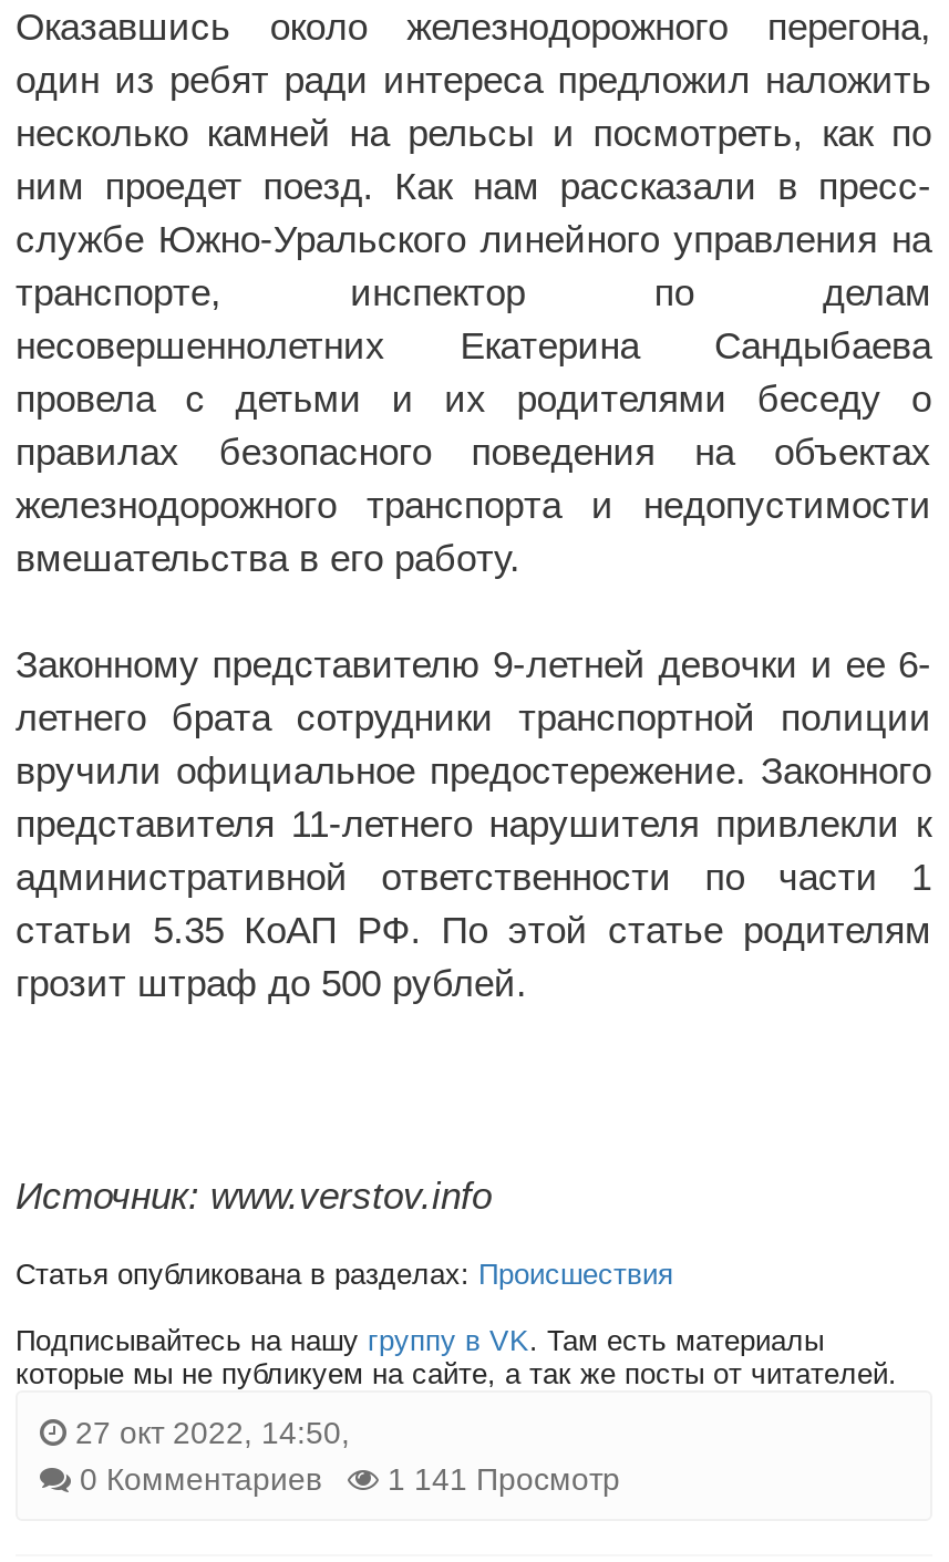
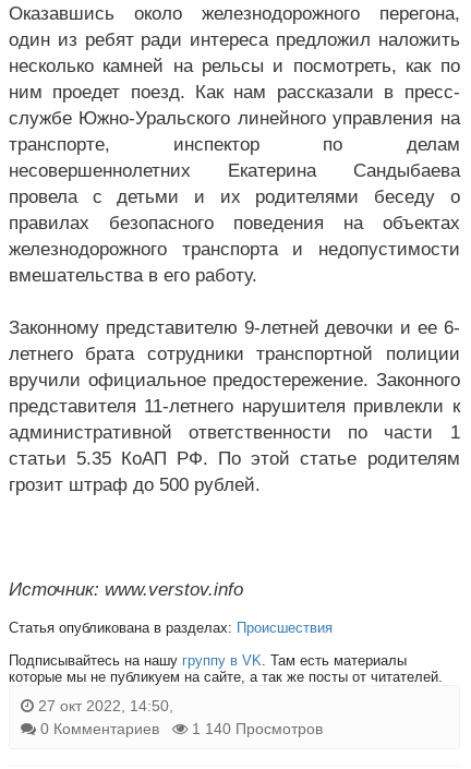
- 0 Комментариев 1 141 Просмотр
+ 0 Комментариев 1 140 Просмотров
